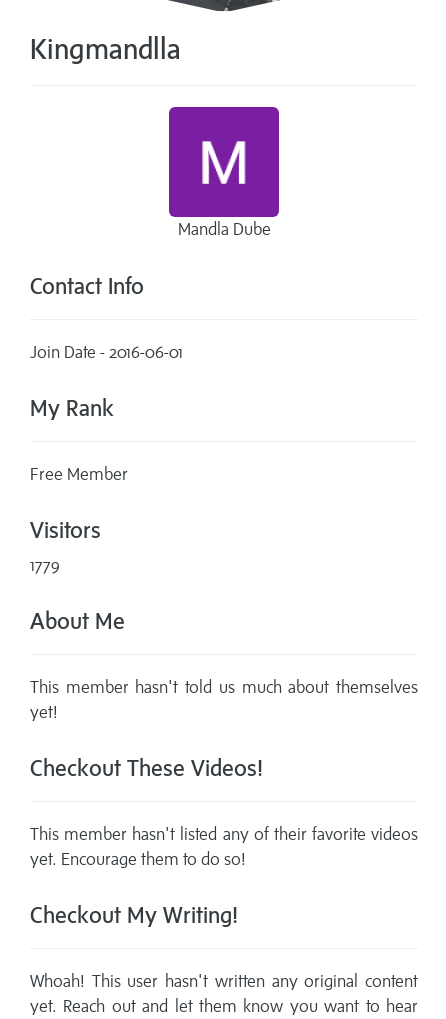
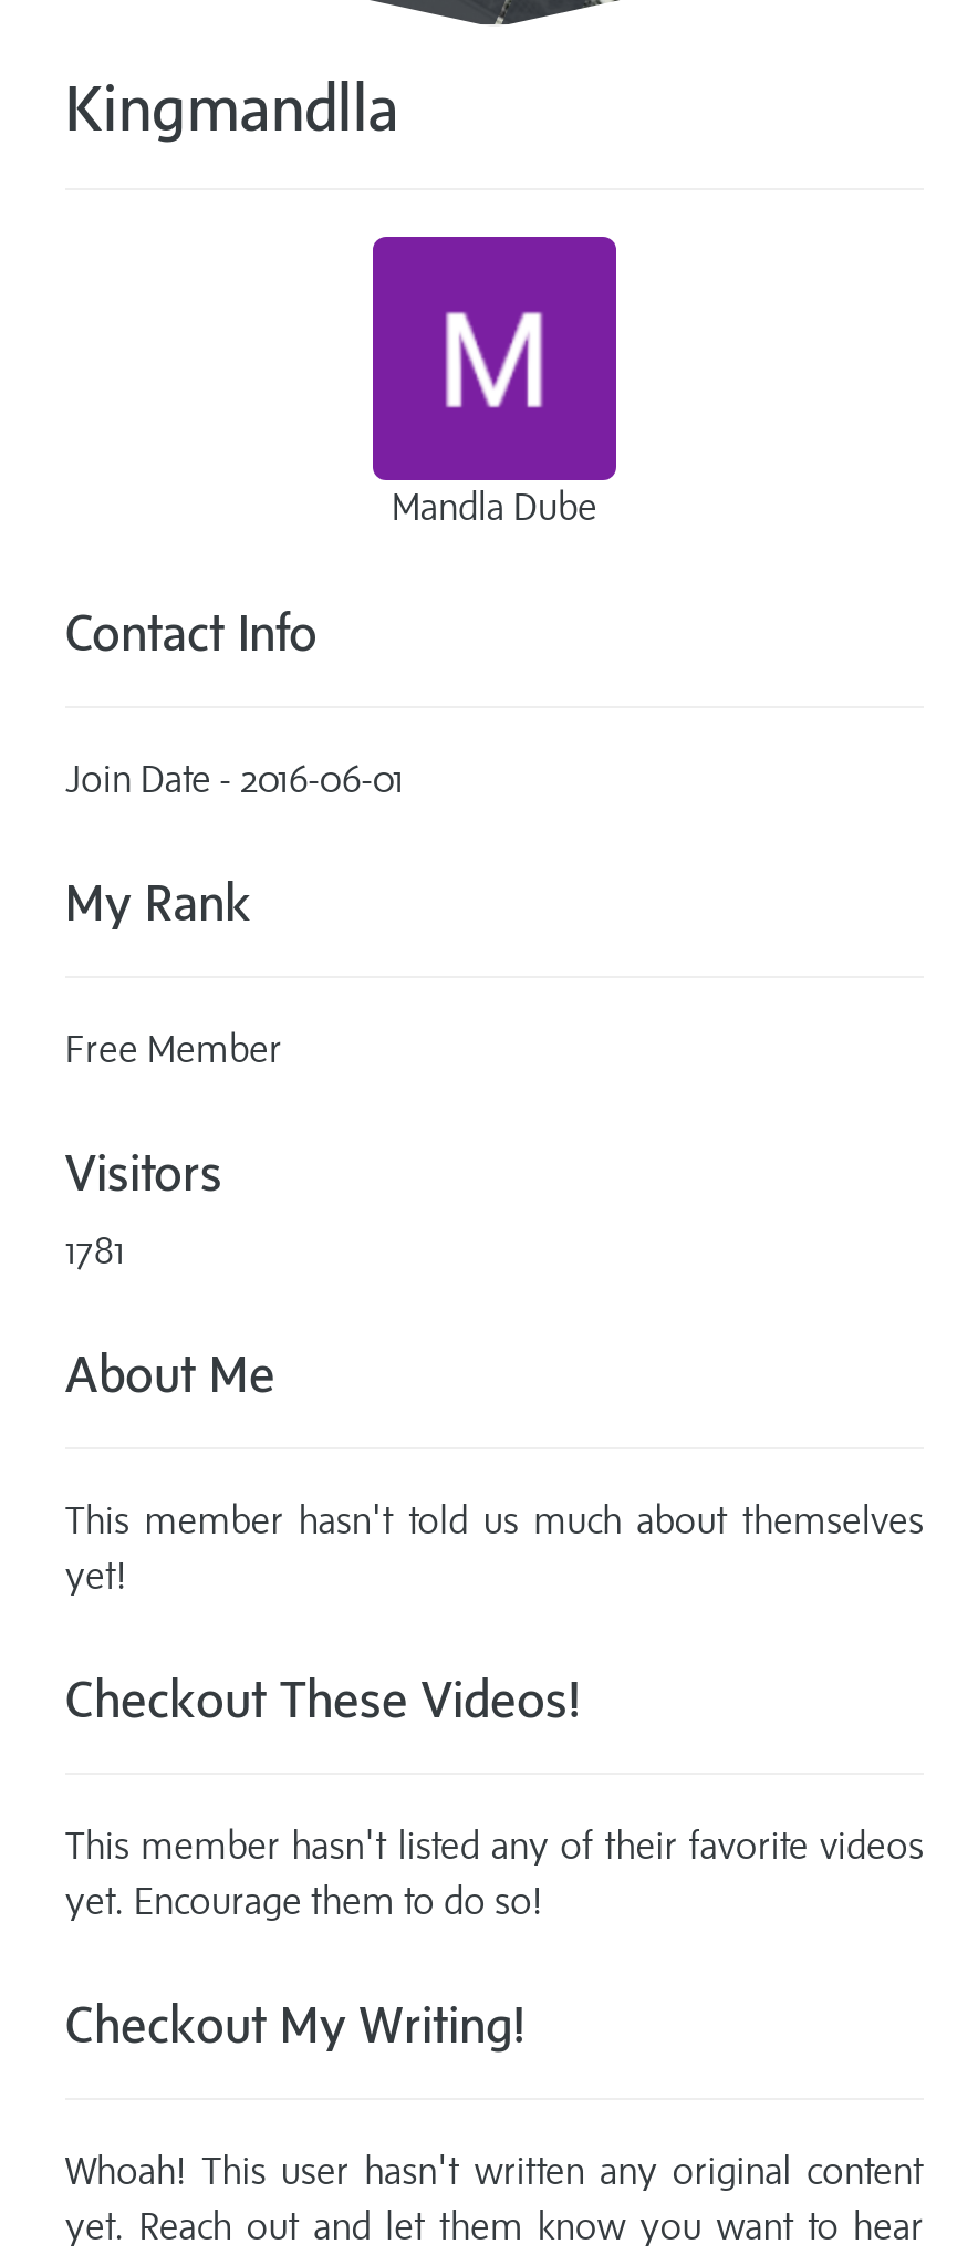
- 1779
+ 1781
